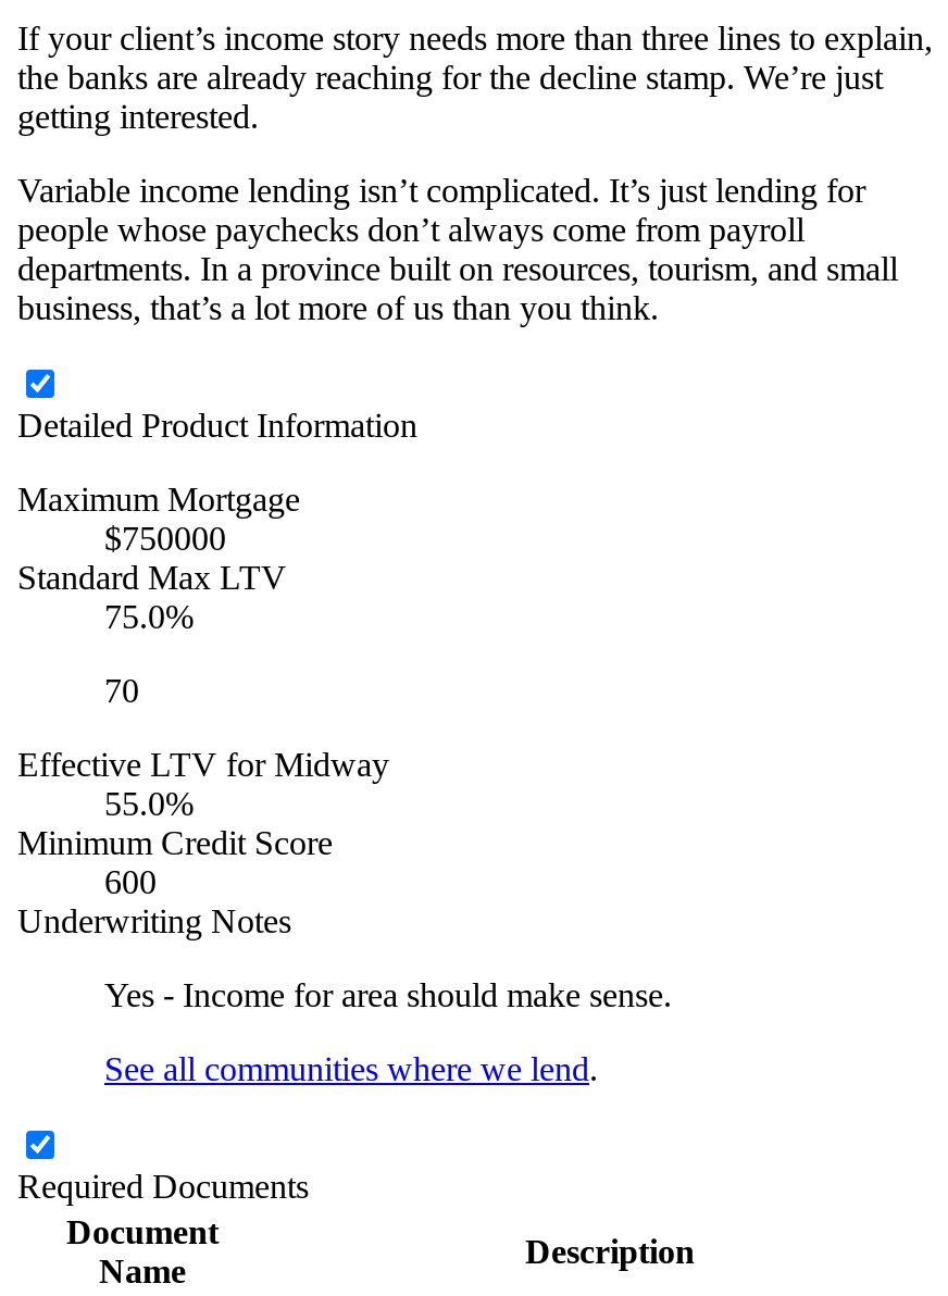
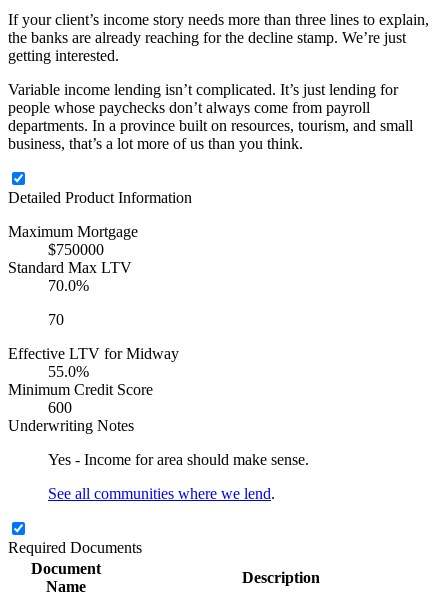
- 75.0%
+ 70.0%
